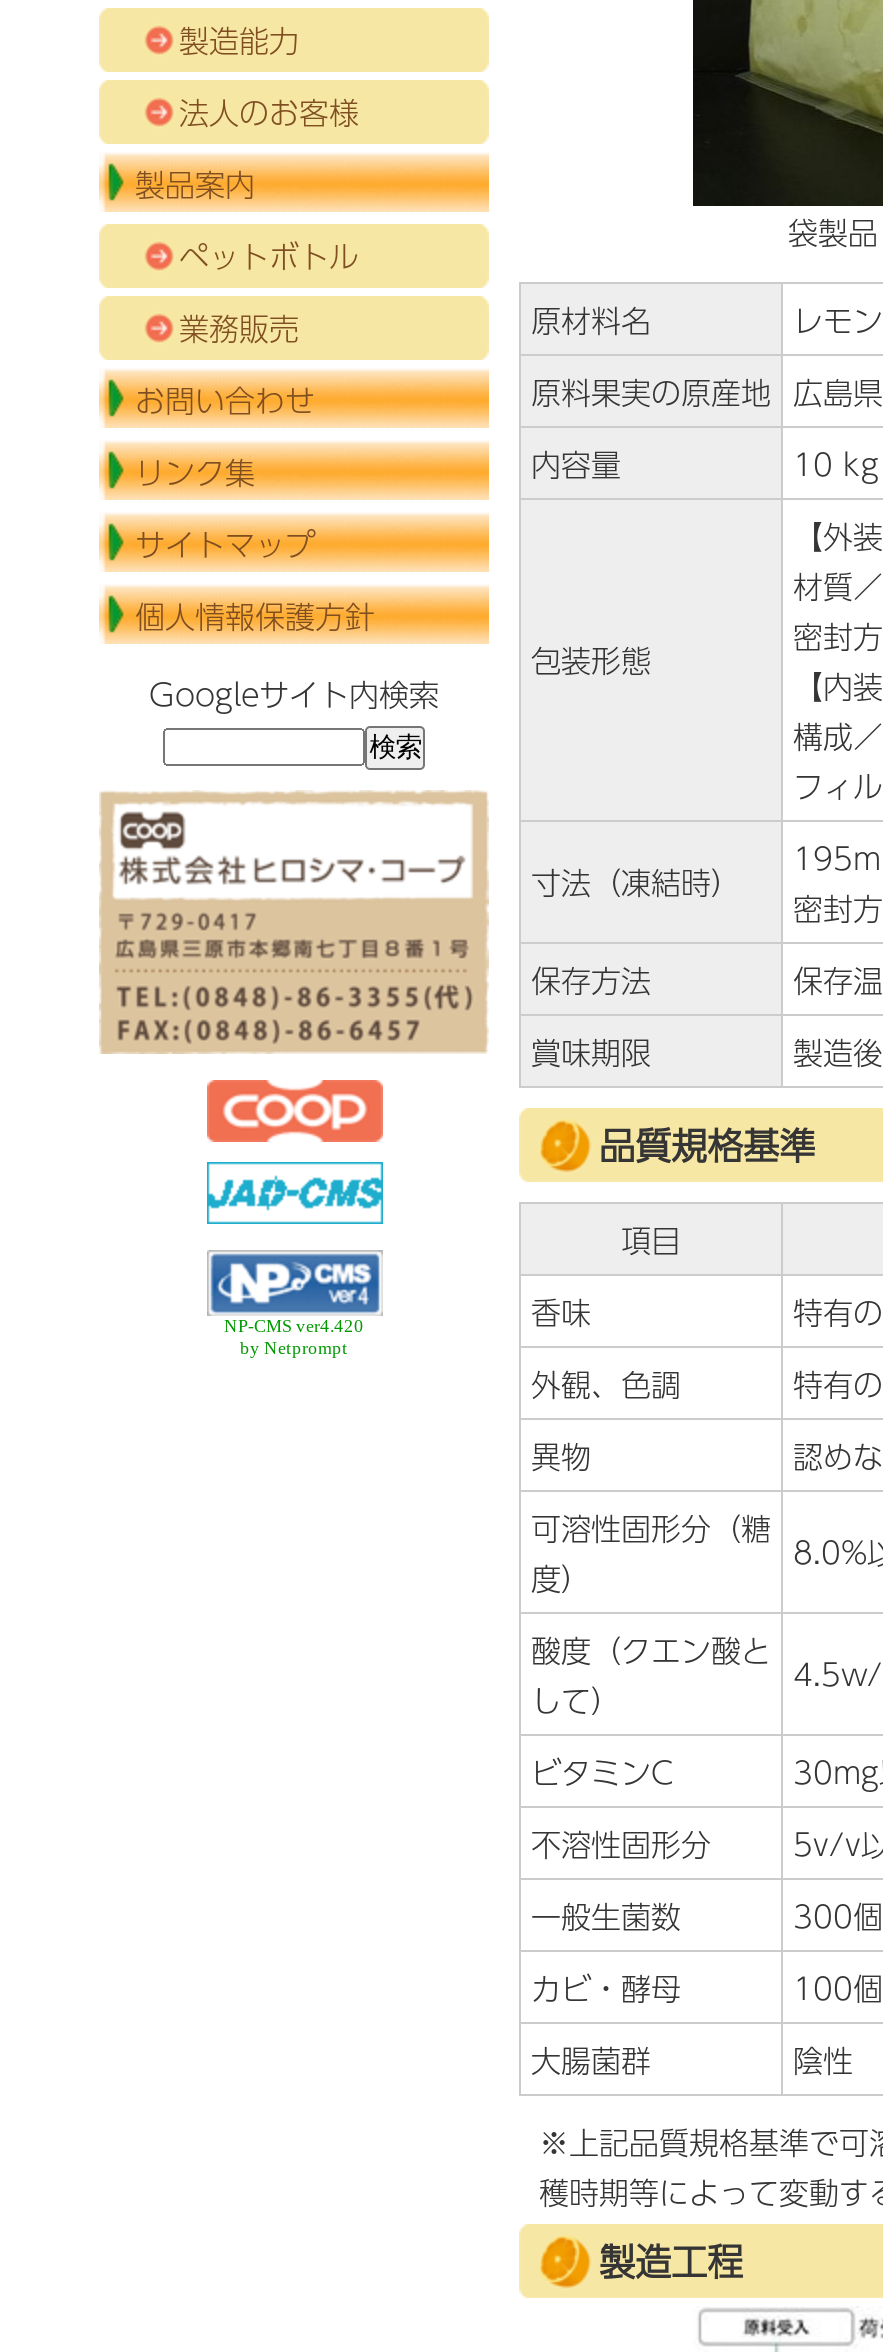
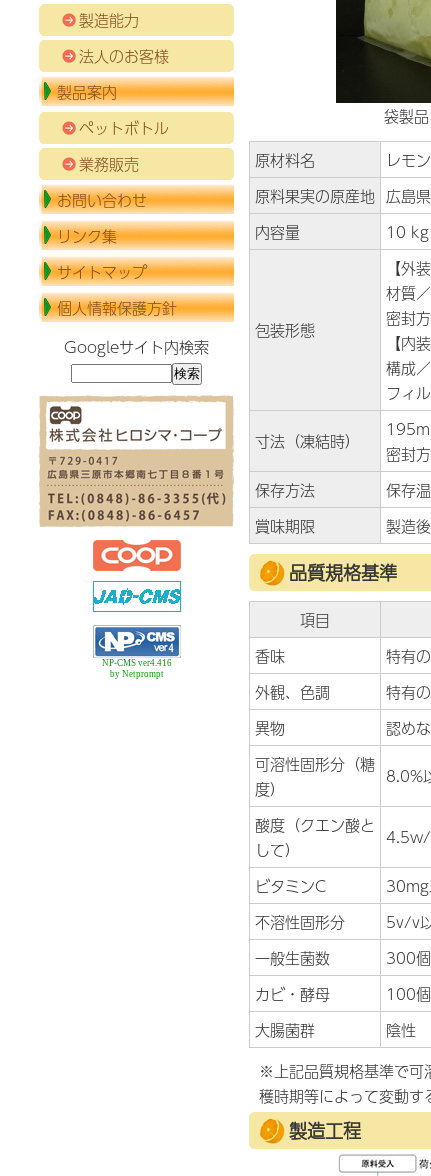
- NP-CMS ver4.420
+ NP-CMS ver4.416
